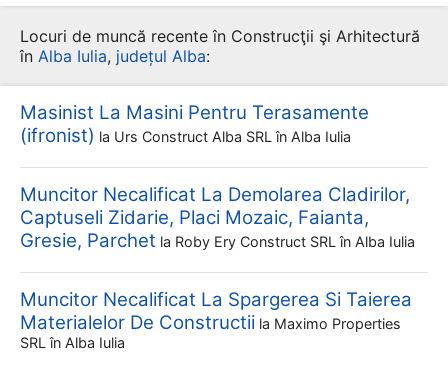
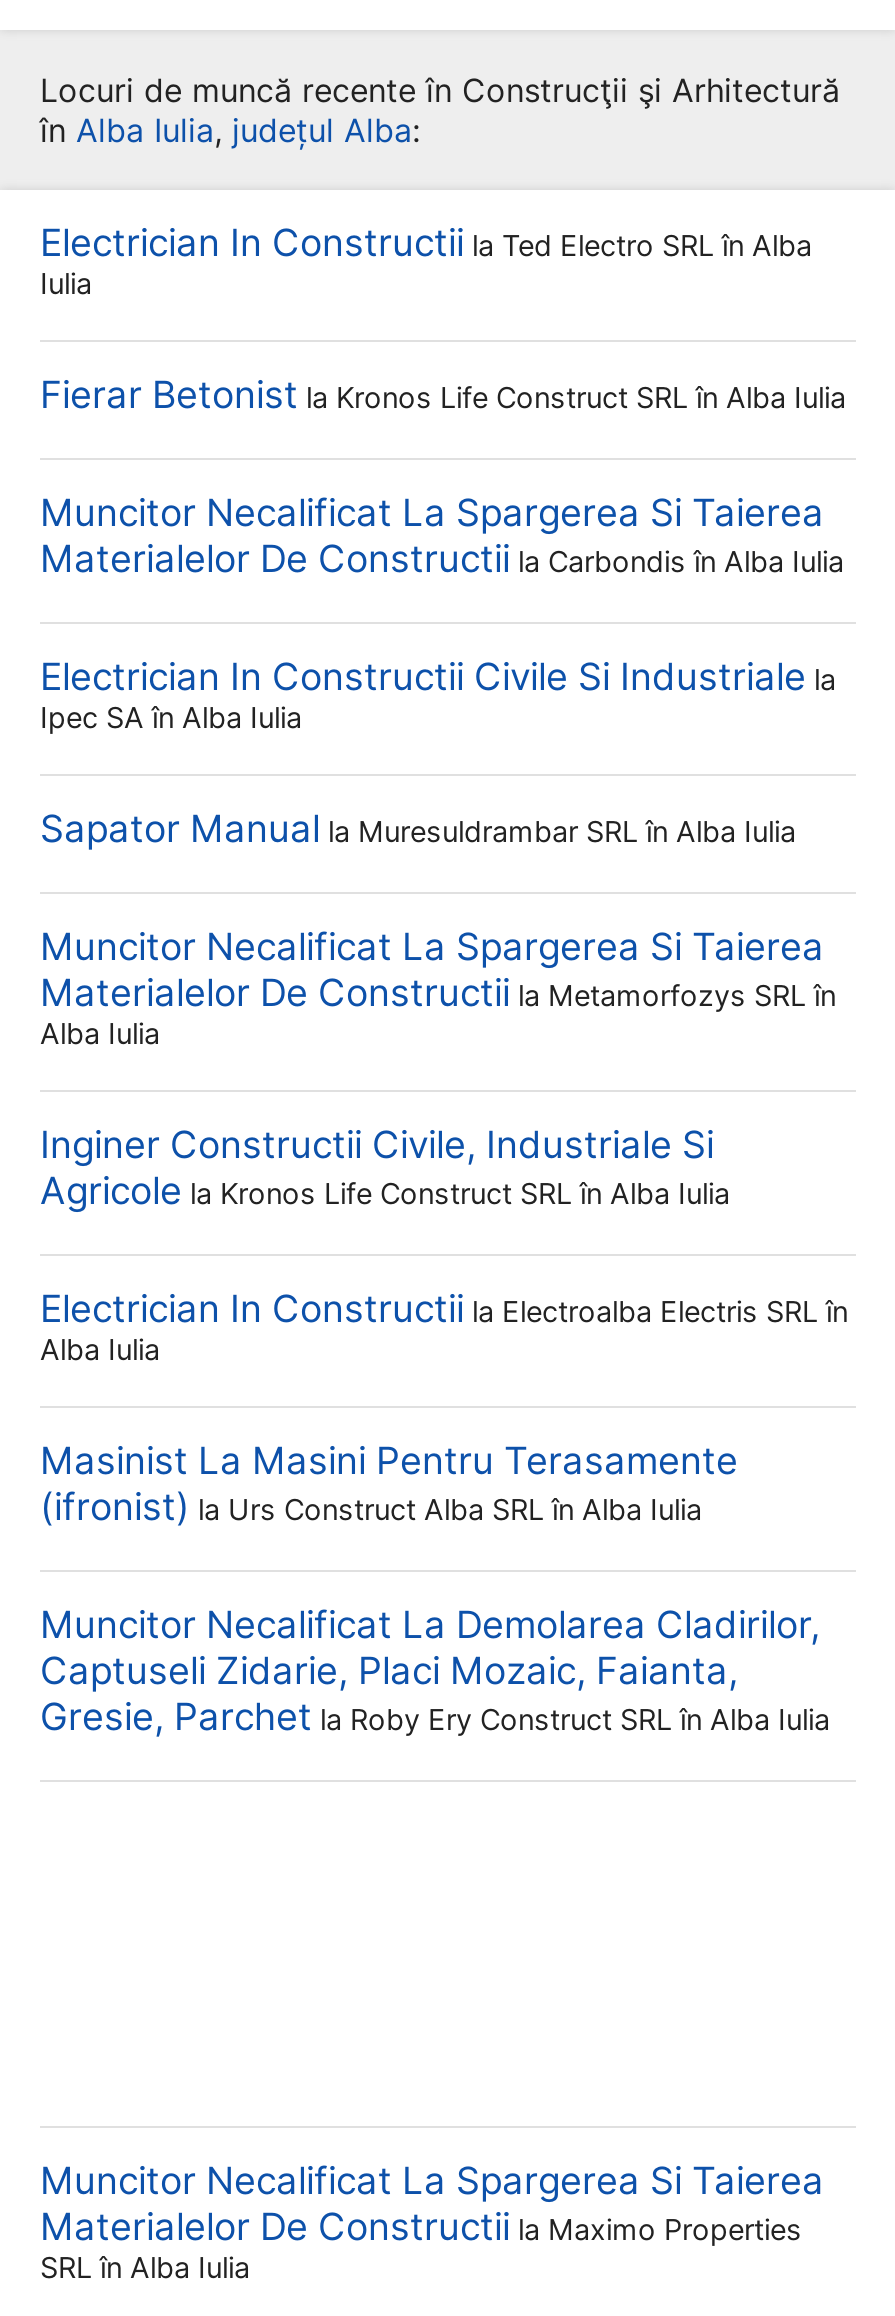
+ Electrician In Constructii la Ted Electro SRL în Alba
+ Iulia
+ Fierar Betonist la Kronos Life Construct SRL în Alba Iulia
+ Muncitor Necalificat La Spargerea Si Taierea
+ Materialelor De Constructii la Carbondis în Alba Iulia
+ Electrician In Constructii Civile Si Industriale la
+ Ipec SA în Alba Iulia
+ Sapator Manual la Muresuldrambar SRL în Alba Iulia
+ Muncitor Necalificat La Spargerea Si Taierea
+ Materialelor De Constructii la Metamorfozys SRL în
+ Alba Iulia
+ Inginer Constructii Civile, Industriale Si
+ Agricole la Kronos Life Construct SRL în Alba Iulia
+ Electrician In Constructii la Electroalba Electris SRL în
+ Alba Iulia
